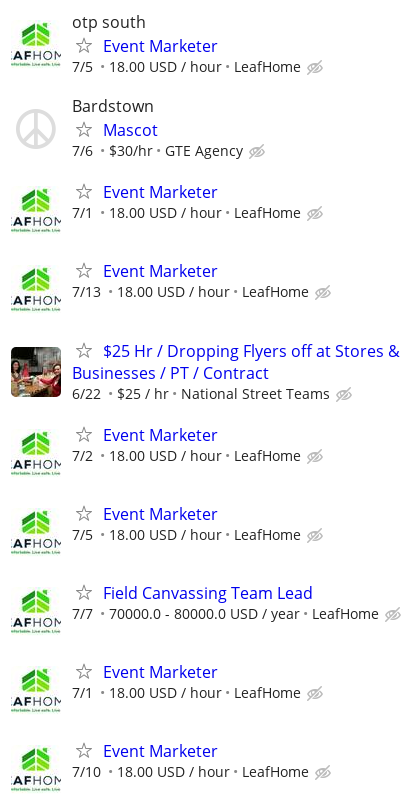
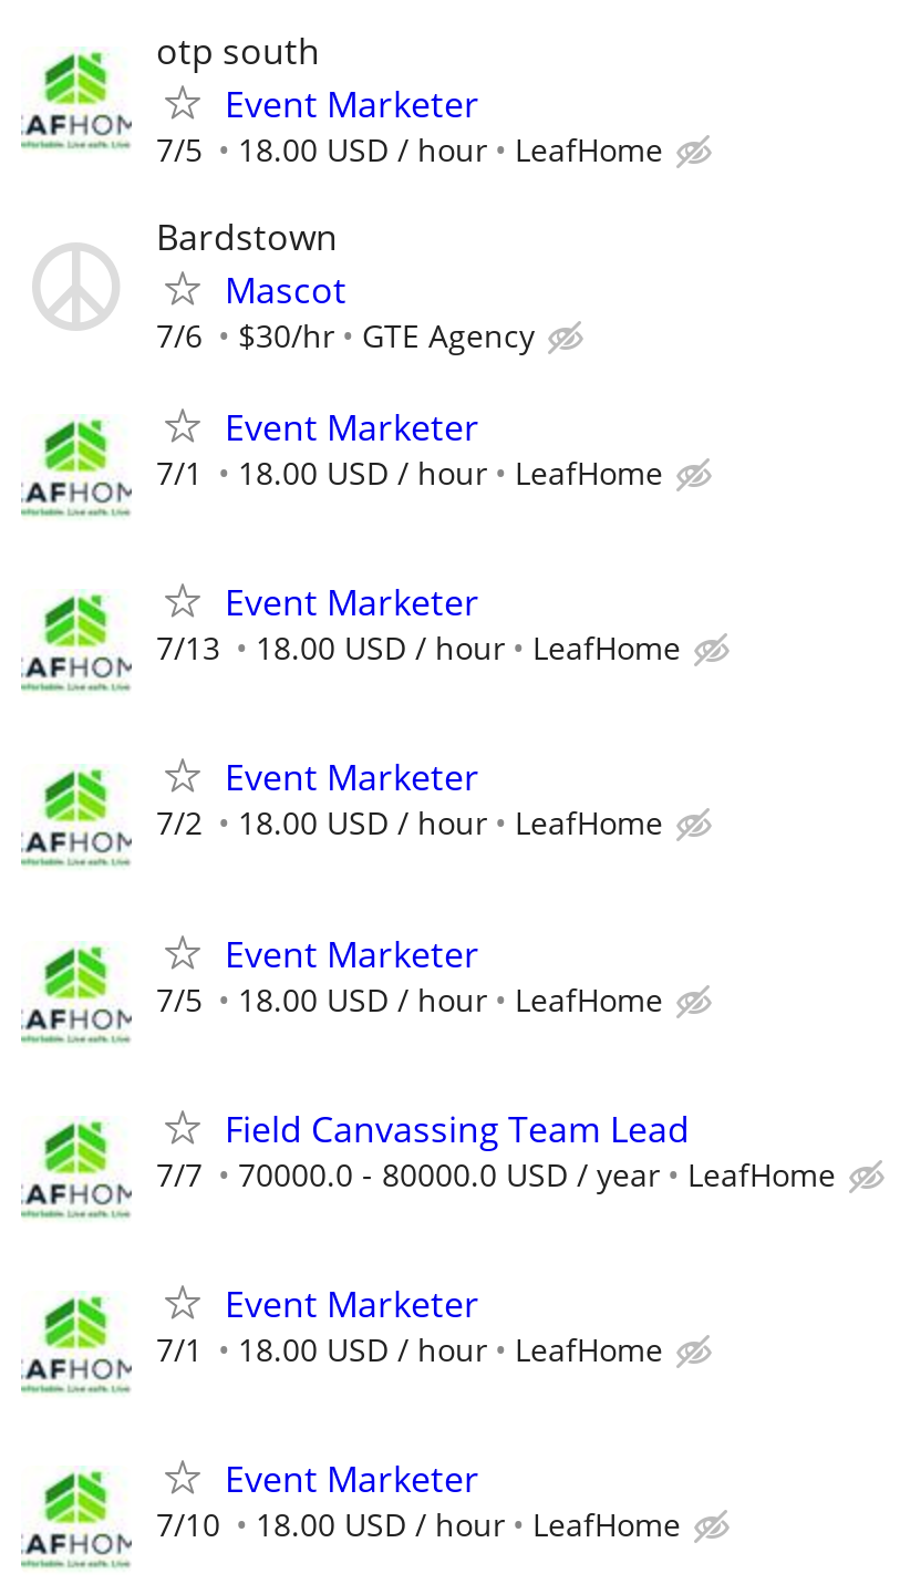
- [image]
- $25 Hr / Dropping Flyers off at Stores &
- Businesses / PT / Contract
- 6/22
- $25 / hr
- National Street Teams
